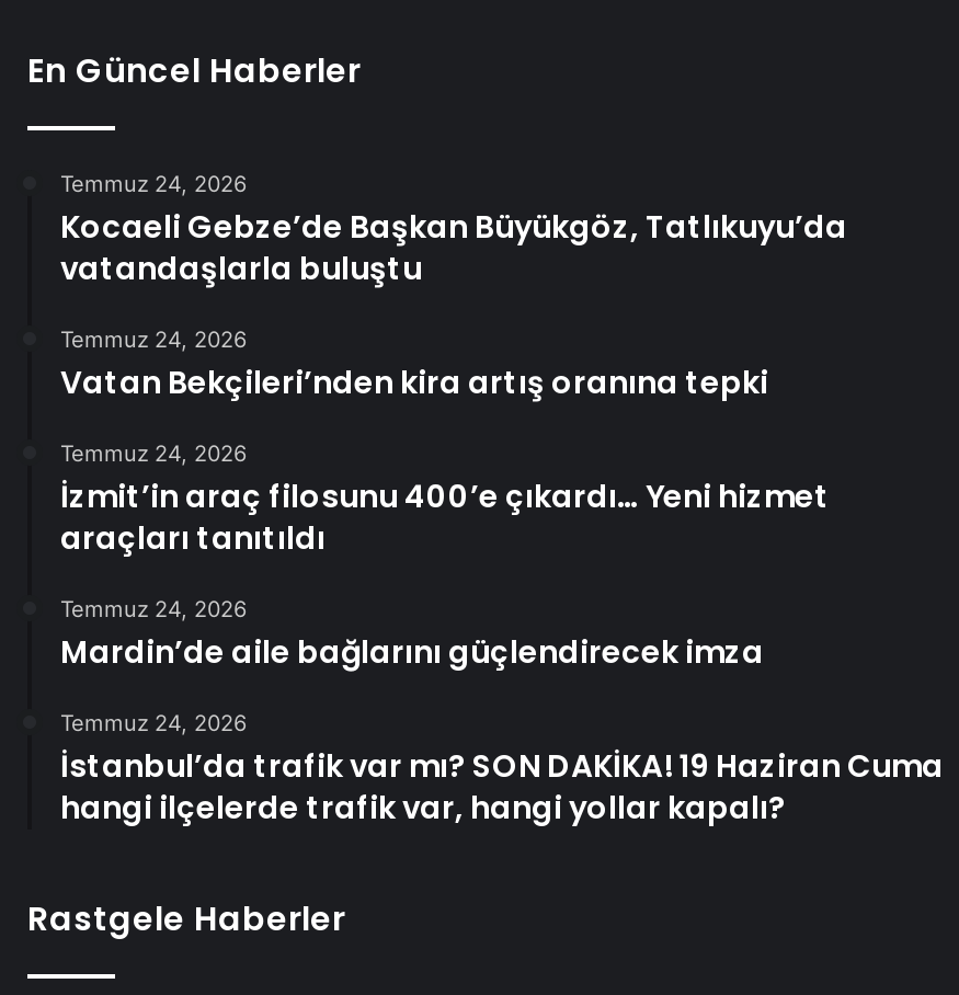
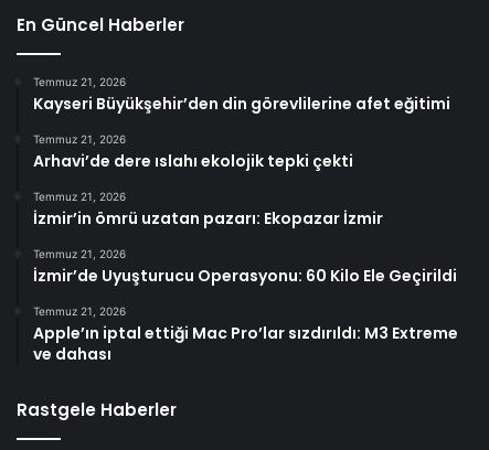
- Temmuz 24, 2026
- Kocaeli Gebze’de Başkan Büyükgöz, Tatlıkuyu’da
- vatandaşlarla buluştu
+ Temmuz 21, 2026
+ Kayseri Büyükşehir’den din görevlilerine afet eğitimi

- Temmuz 24, 2026
- Vatan Bekçileri’nden kira artış oranına tepki
+ Temmuz 21, 2026
+ Arhavi’de dere ıslahı ekolojik tepki çekti

- Temmuz 24, 2026
- İzmit’in araç filosunu 400’e çıkardı… Yeni hizmet
- araçları tanıtıldı
+ Temmuz 21, 2026
+ İzmir’in ömrü uzatan pazarı: Ekopazar İzmir

- Temmuz 24, 2026
- Mardin’de aile bağlarını güçlendirecek imza
+ Temmuz 21, 2026
+ İzmir’de Uyuşturucu Operasyonu: 60 Kilo Ele Geçirildi

- Temmuz 24, 2026
- İstanbul’da trafik var mı? SON DAKİKA! 19 Haziran Cuma
- hangi ilçelerde trafik var, hangi yollar kapalı?
+ Temmuz 21, 2026
+ Apple’ın iptal ettiği Mac Pro’lar sızdırıldı: M3 Extreme
+ ve dahası
